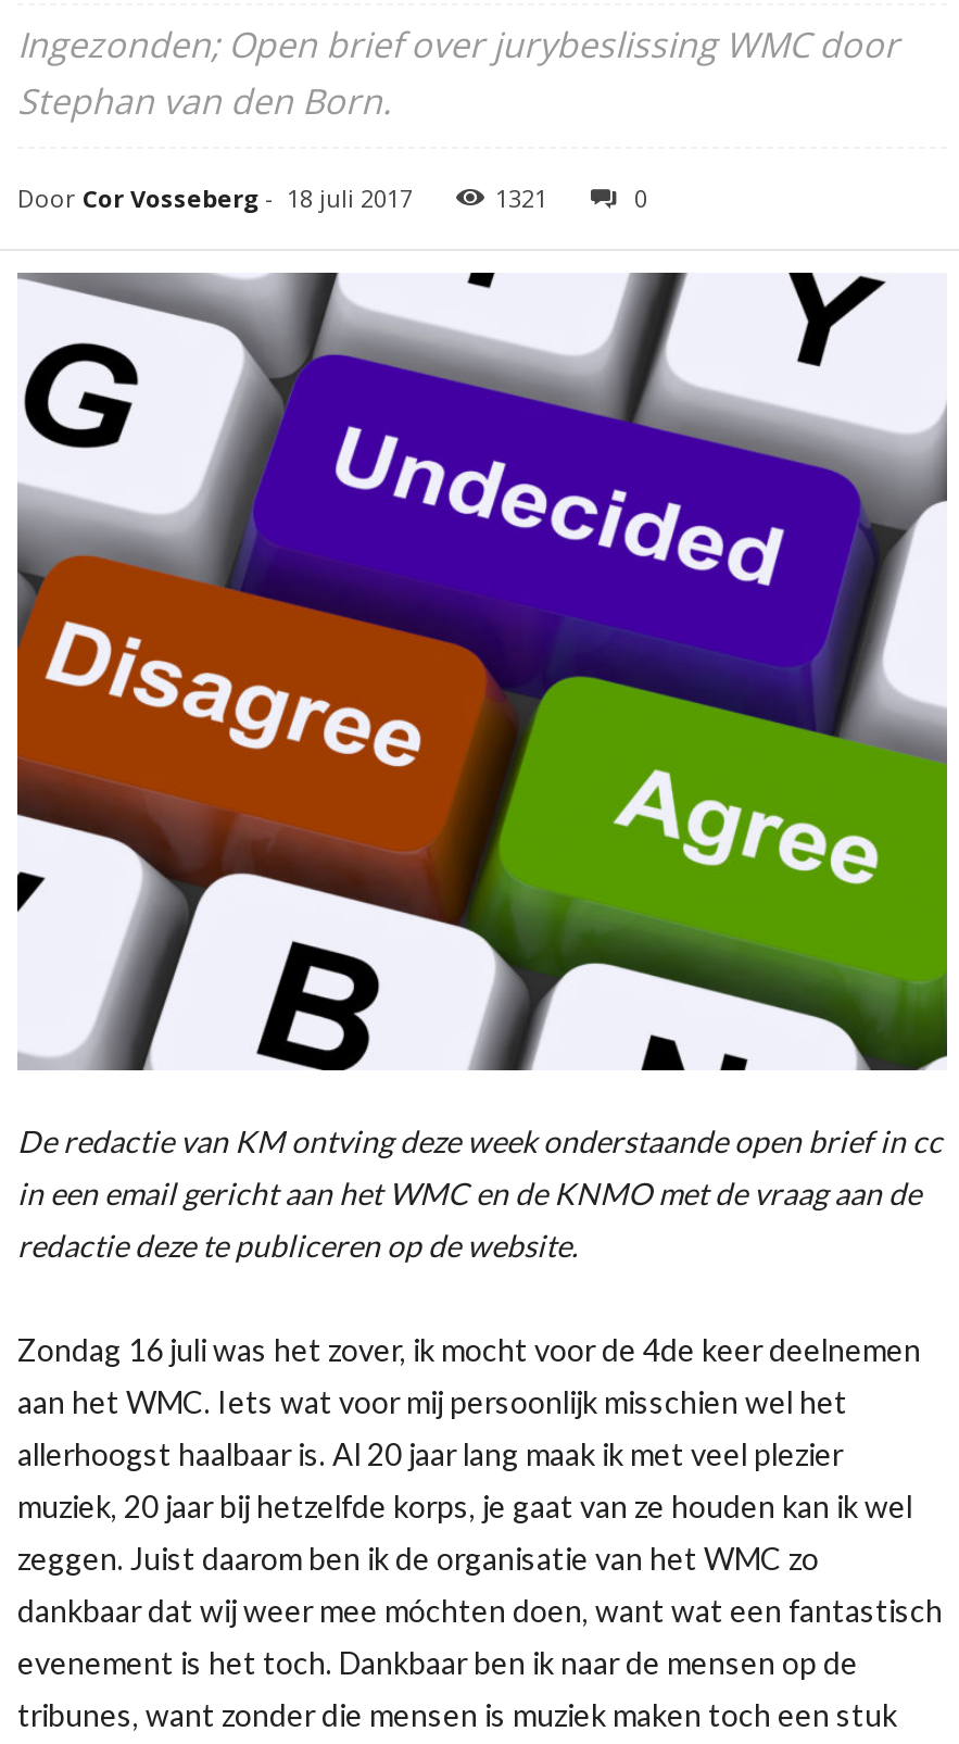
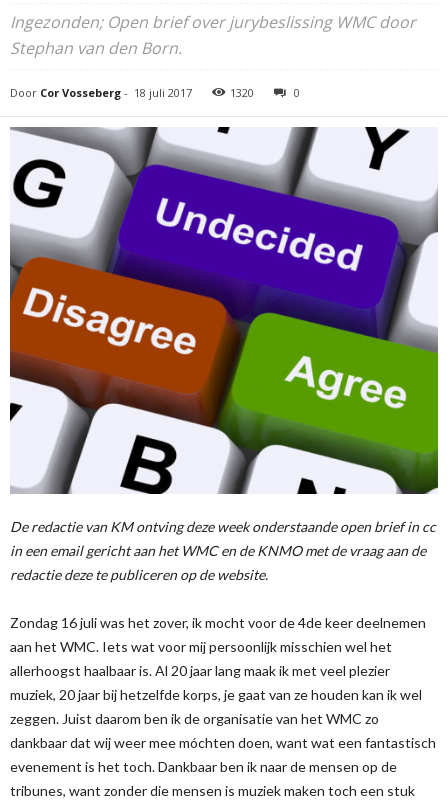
- 1321
+ 1320
